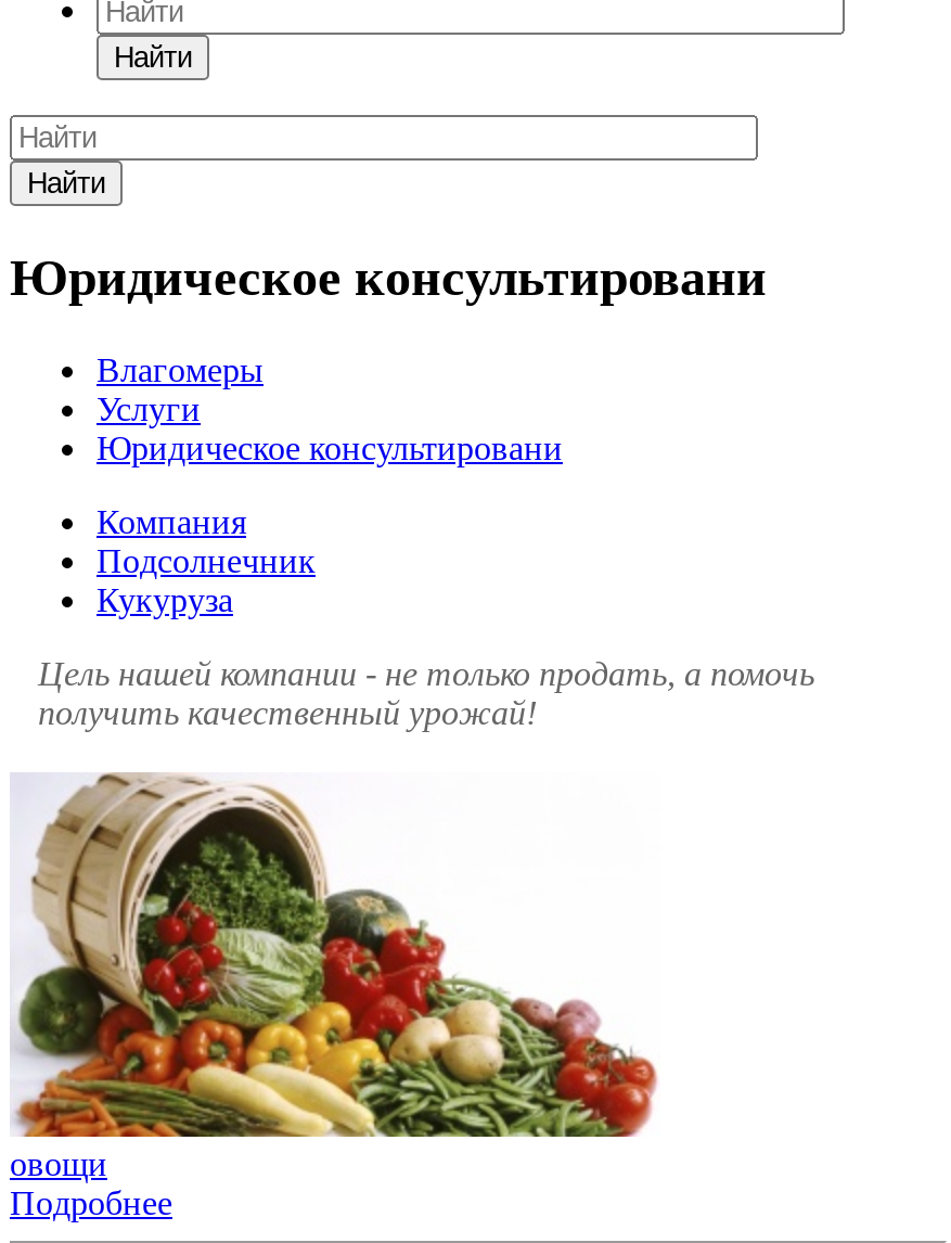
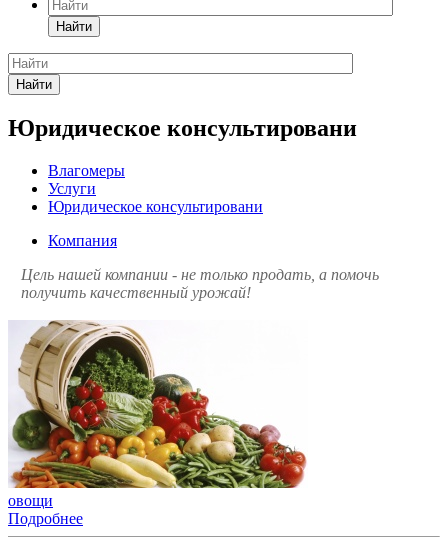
- Подсолнечник
- Кукуруза
